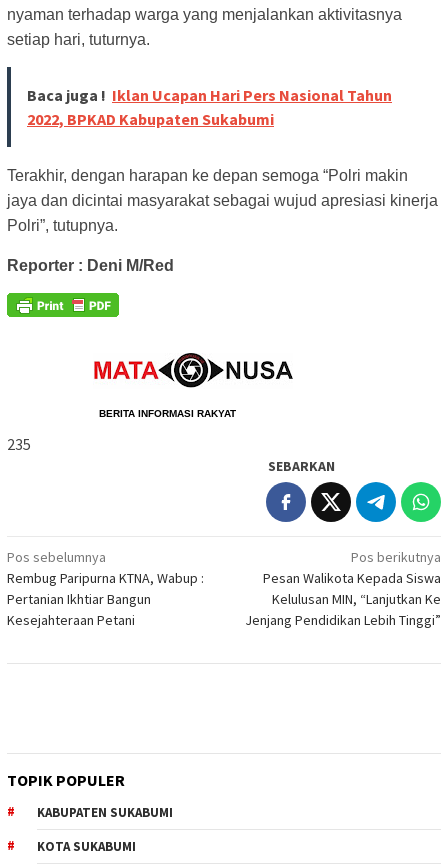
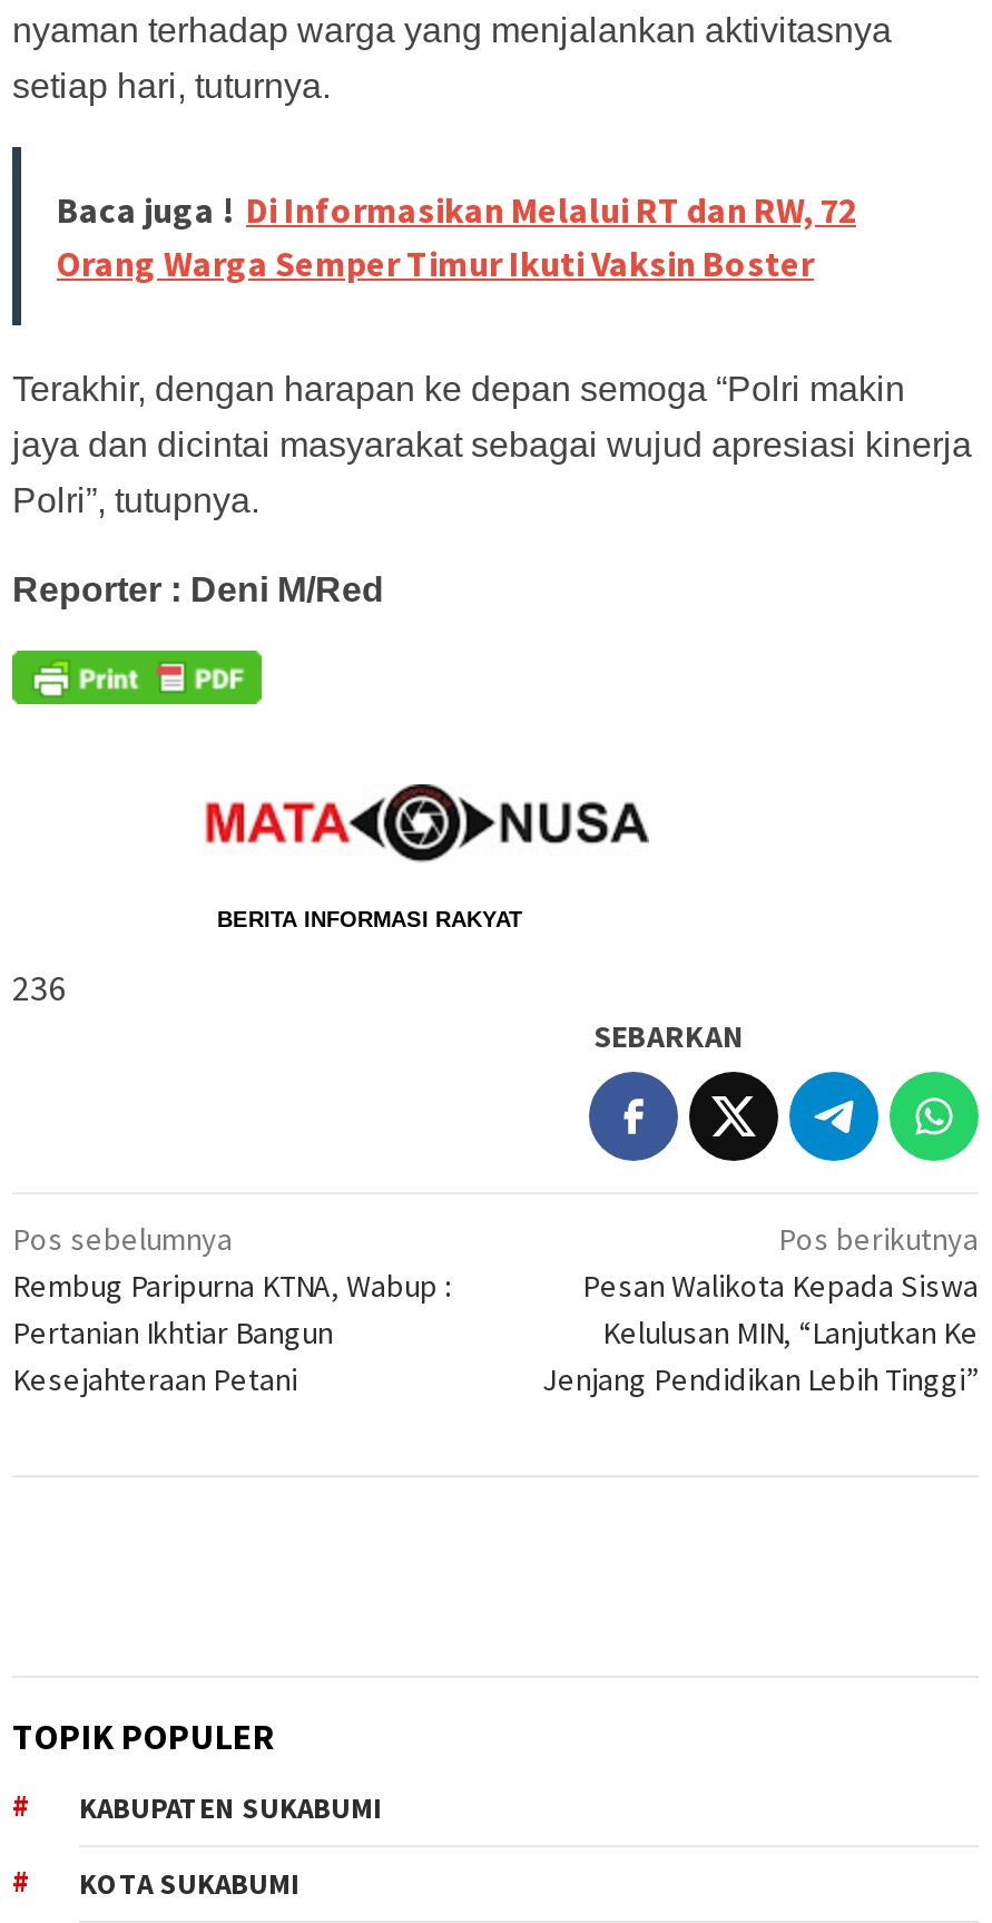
- Baca juga ! Iklan Ucapan Hari Pers Nasional Tahun
- 2022, BPKAD Kabupaten Sukabumi
+ Baca juga ! Di Informasikan Melalui RT dan RW, 72
+ Orang Warga Semper Timur Ikuti Vaksin Boster

- 235
+ 236
